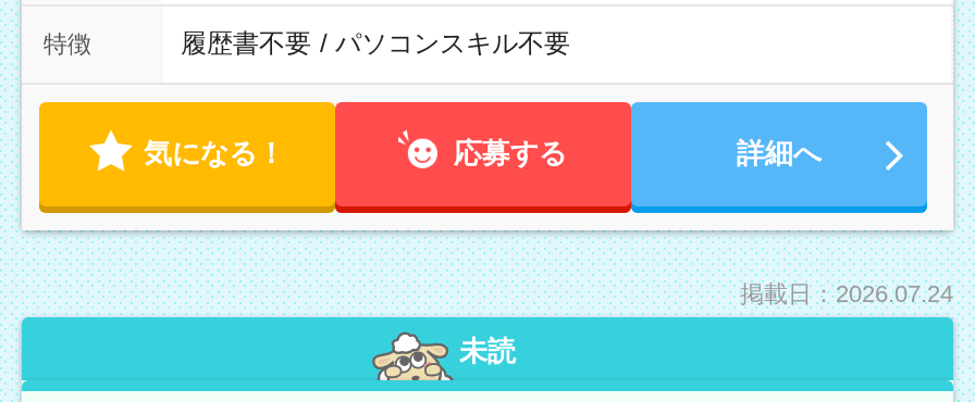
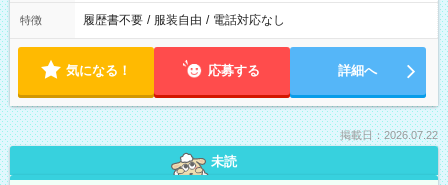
- 履歴書不要 / パソコンスキル不要
+ 履歴書不要 / 服装自由 / 電話対応なし

- 掲載日：2026.07.24
+ 掲載日：2026.07.22
